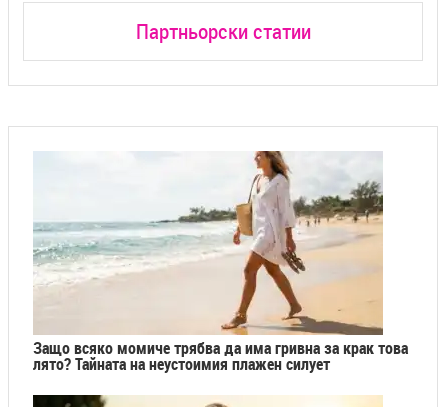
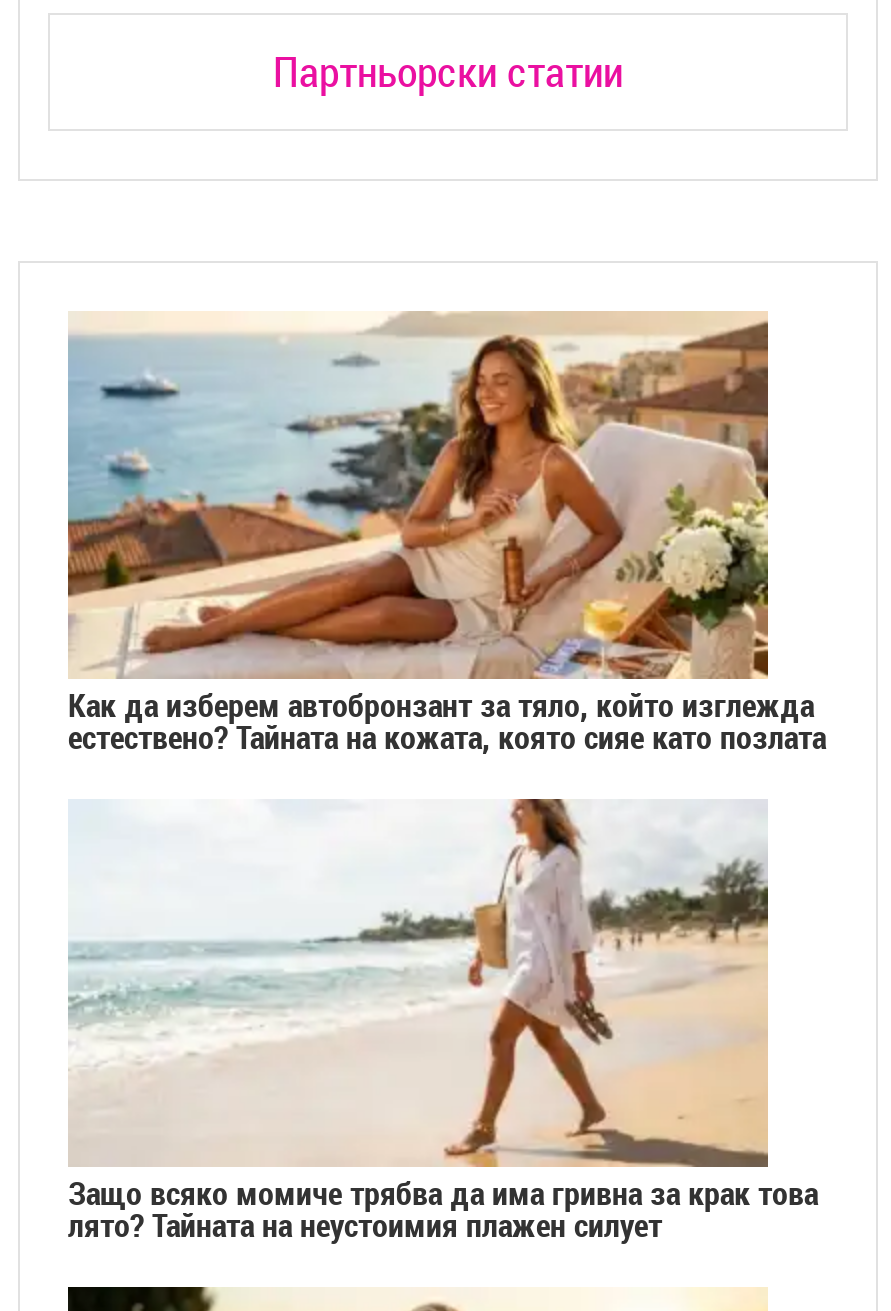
+ [image]
+ Как да изберем автобронзант за тяло, който изглежда
+ естествено? Тайната на кожата, която сияе като позлата
